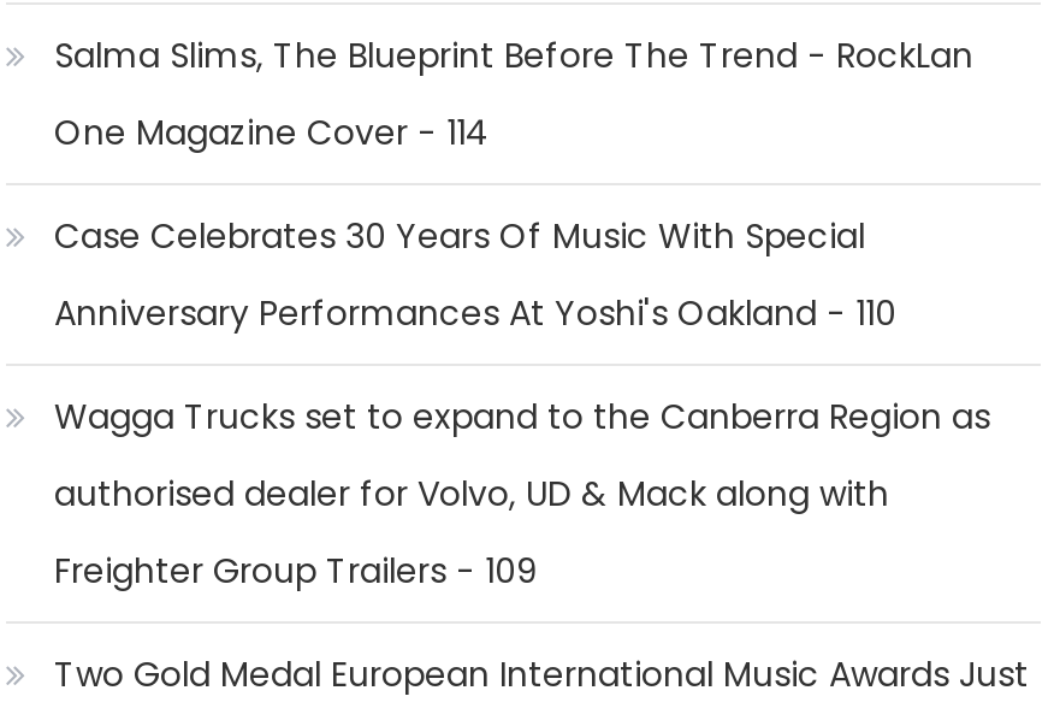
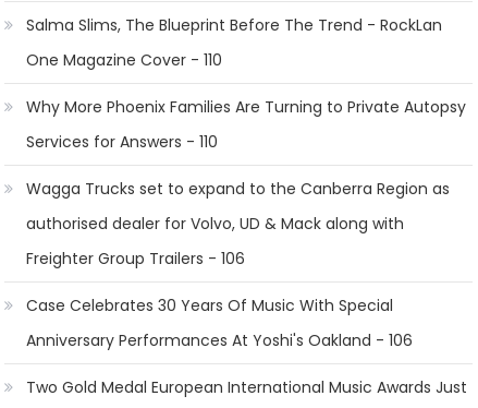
+ Why More Phoenix Families Are Turning to Private Autopsy

- One Magazine Cover - 114
+ One Magazine Cover - 110

moved down: Case Celebrates 30 Years Of Music With Special

- Anniversary Performances At Yoshi's Oakland - 110
+ Services for Answers - 110

- Freighter Group Trailers - 109
+ Freighter Group Trailers - 106
+ Anniversary Performances At Yoshi's Oakland - 106
